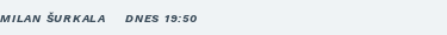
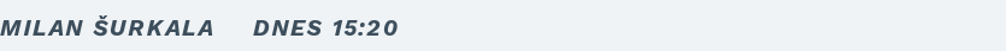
- MILAN ŠURKALA DNES 19:50
+ MILAN ŠURKALA DNES 15:20
